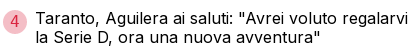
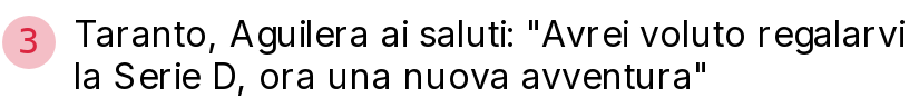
- 4 Taranto, Aguilera ai saluti: "Avrei voluto regalarvi
+ 3 Taranto, Aguilera ai saluti: "Avrei voluto regalarvi
